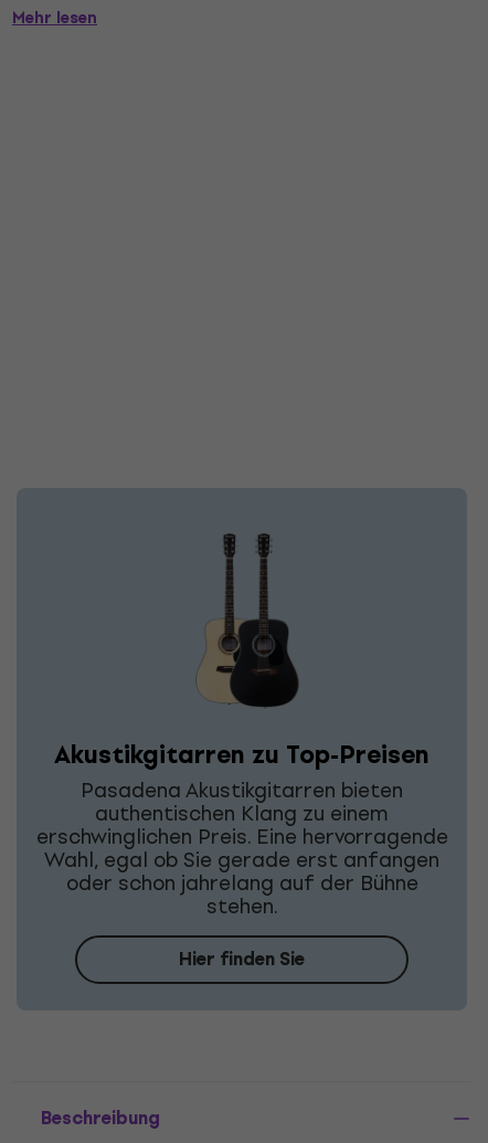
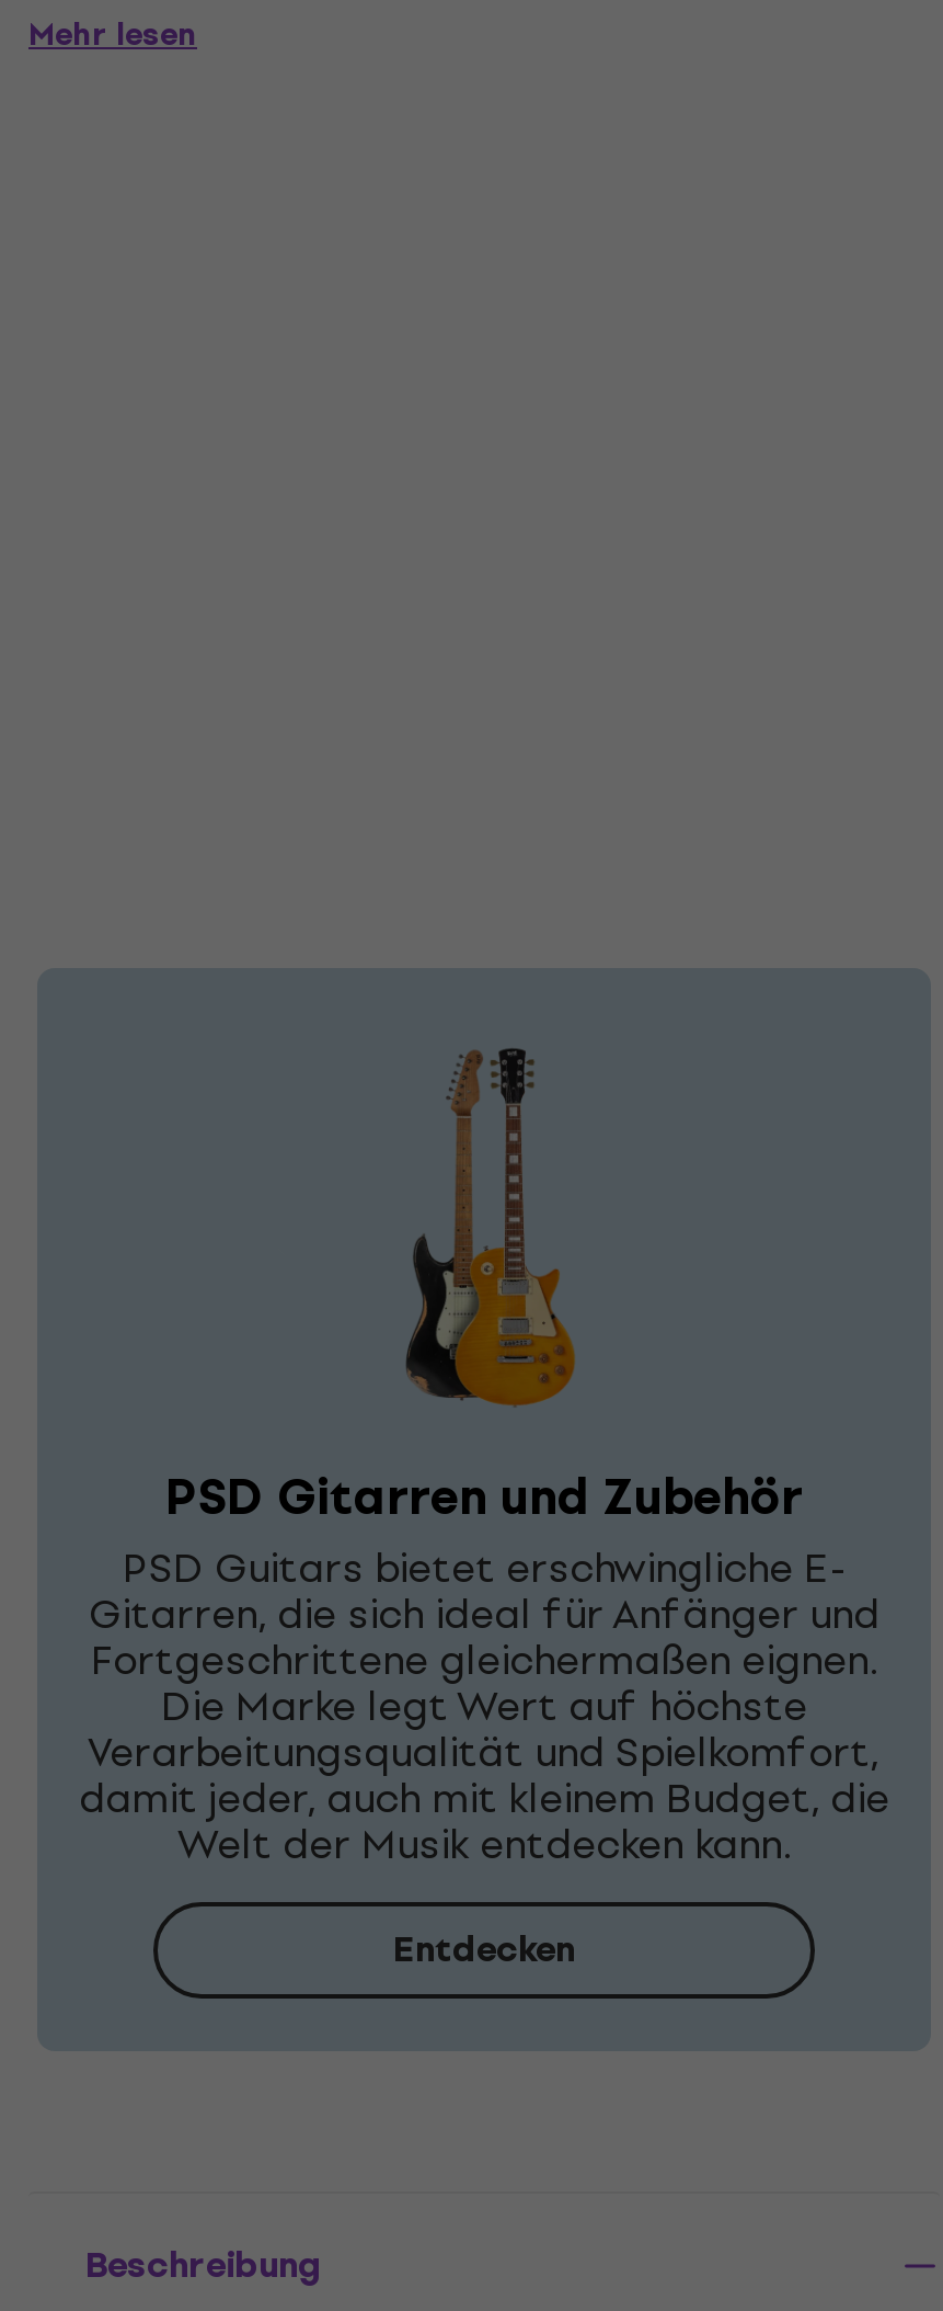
- [image]
- Akustikgitarren zu Top-Preisen
- Pasadena Akustikgitarren bieten
- authentischen Klang zu einem
- erschwinglichen Preis. Eine hervorragende
- Wahl, egal ob Sie gerade erst anfangen
- oder schon jahrelang auf der Bühne
- stehen.
+ [image]
+ PSD Gitarren und Zubehör
+ PSD Guitars bietet erschwingliche E-
+ Gitarren, die sich ideal für Anfänger und
+ Fortgeschrittene gleichermaßen eignen.
+ Die Marke legt Wert auf höchste
+ Verarbeitungsqualität und Spielkomfort,
+ damit jeder, auch mit kleinem Budget, die
+ Welt der Musik entdecken kann.

- Hier finden Sie
+ Entdecken
